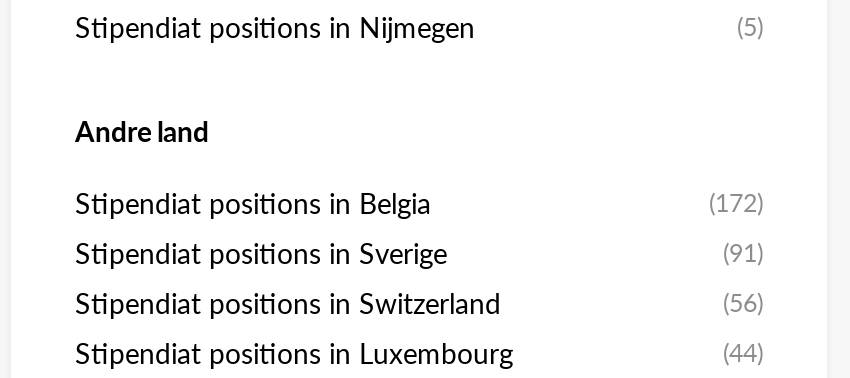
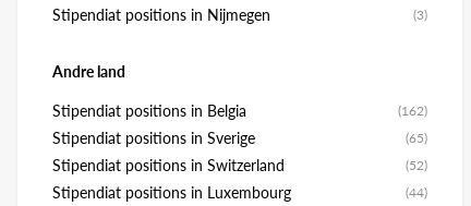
- (5)
+ (3)

- (172)
+ (162)

- (91)
+ (65)

- (56)
+ (52)
